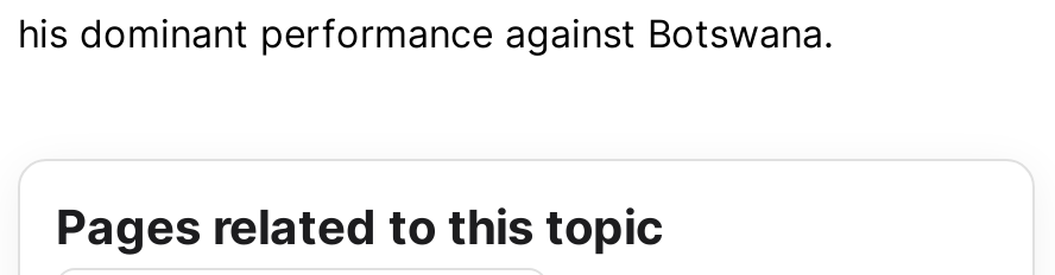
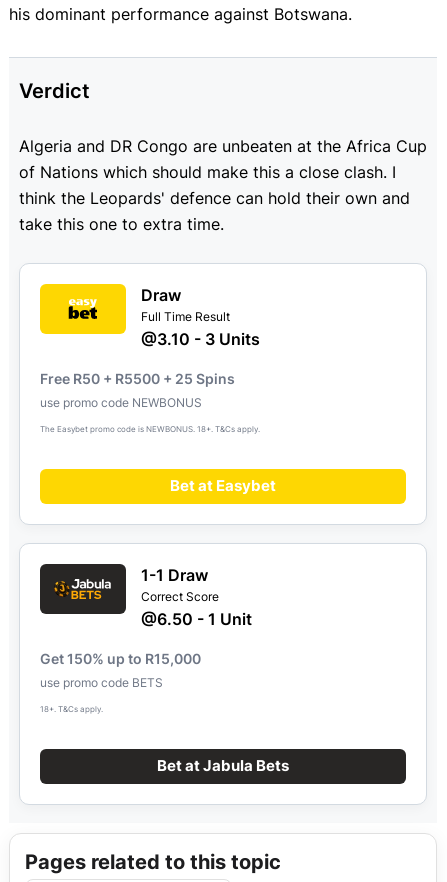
+ Verdict
+ Algeria and DR Congo are unbeaten at the Africa Cup
+ of Nations which should make this a close clash. I
+ think the Leopards' defence can hold their own and
+ take this one to extra time.

+ [image]
+ Draw
+ Full Time Result
+ @3.10 - 3 Units
+ Free R50 + R5500 + 25 Spins
+ use promo code NEWBONUS
+ The Easybet promo code is NEWBONUS. 18+. T&Cs apply.
+ Bet at Easybet

+ [image]
+ 1-1 Draw
+ Correct Score
+ @6.50 - 1 Unit
+ Get 150% up to R15,000
+ use promo code BETS
+ 18+. T&Cs apply.
+ Bet at Jabula Bets
